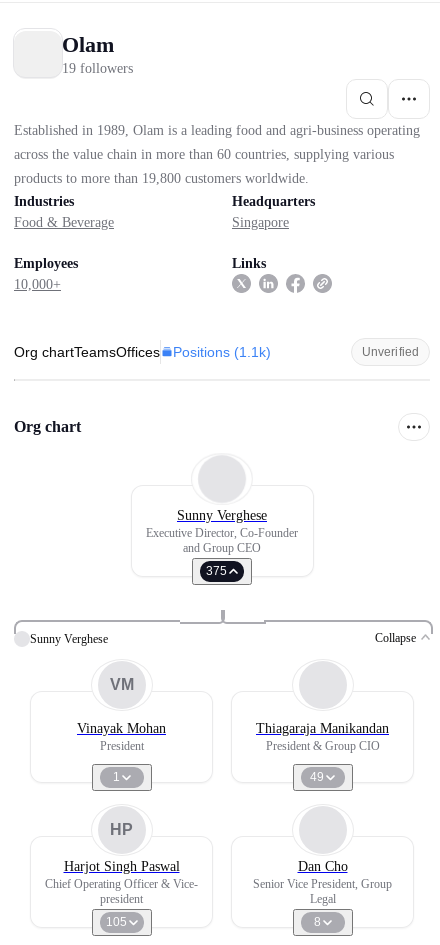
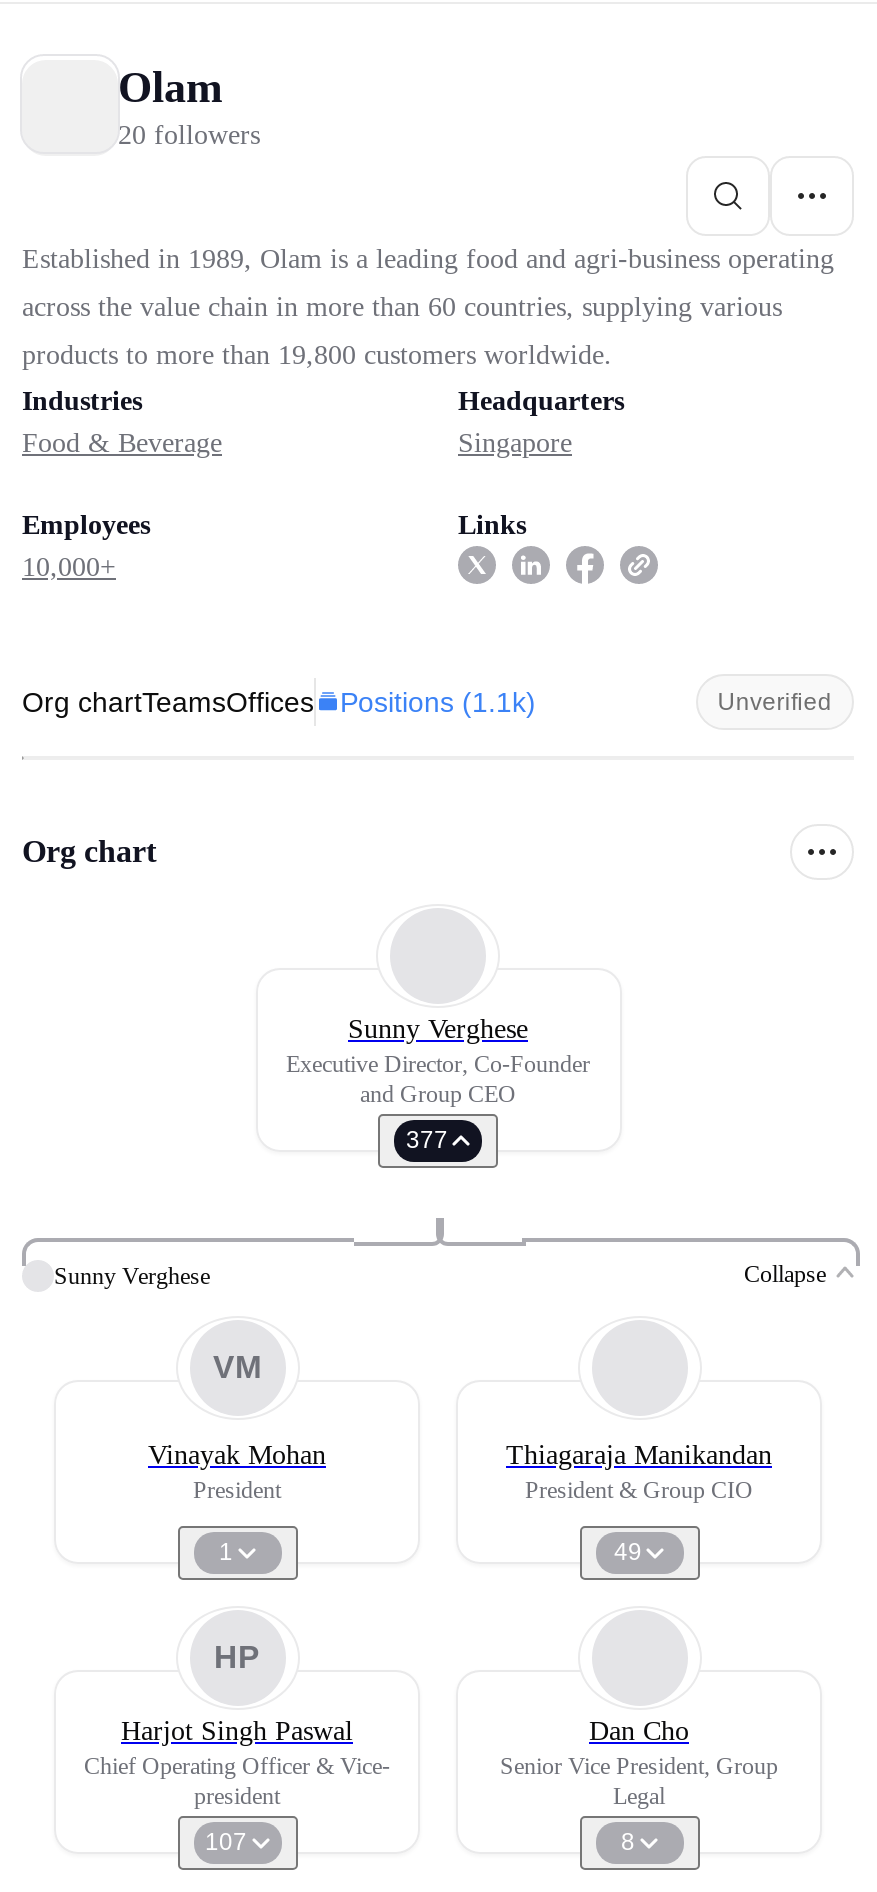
- 19 followers
+ 20 followers

- 375
+ 377

- 105
+ 107
